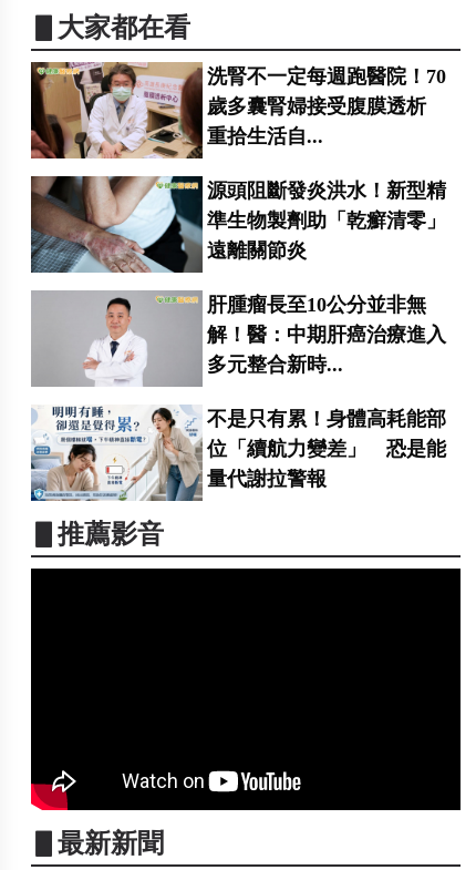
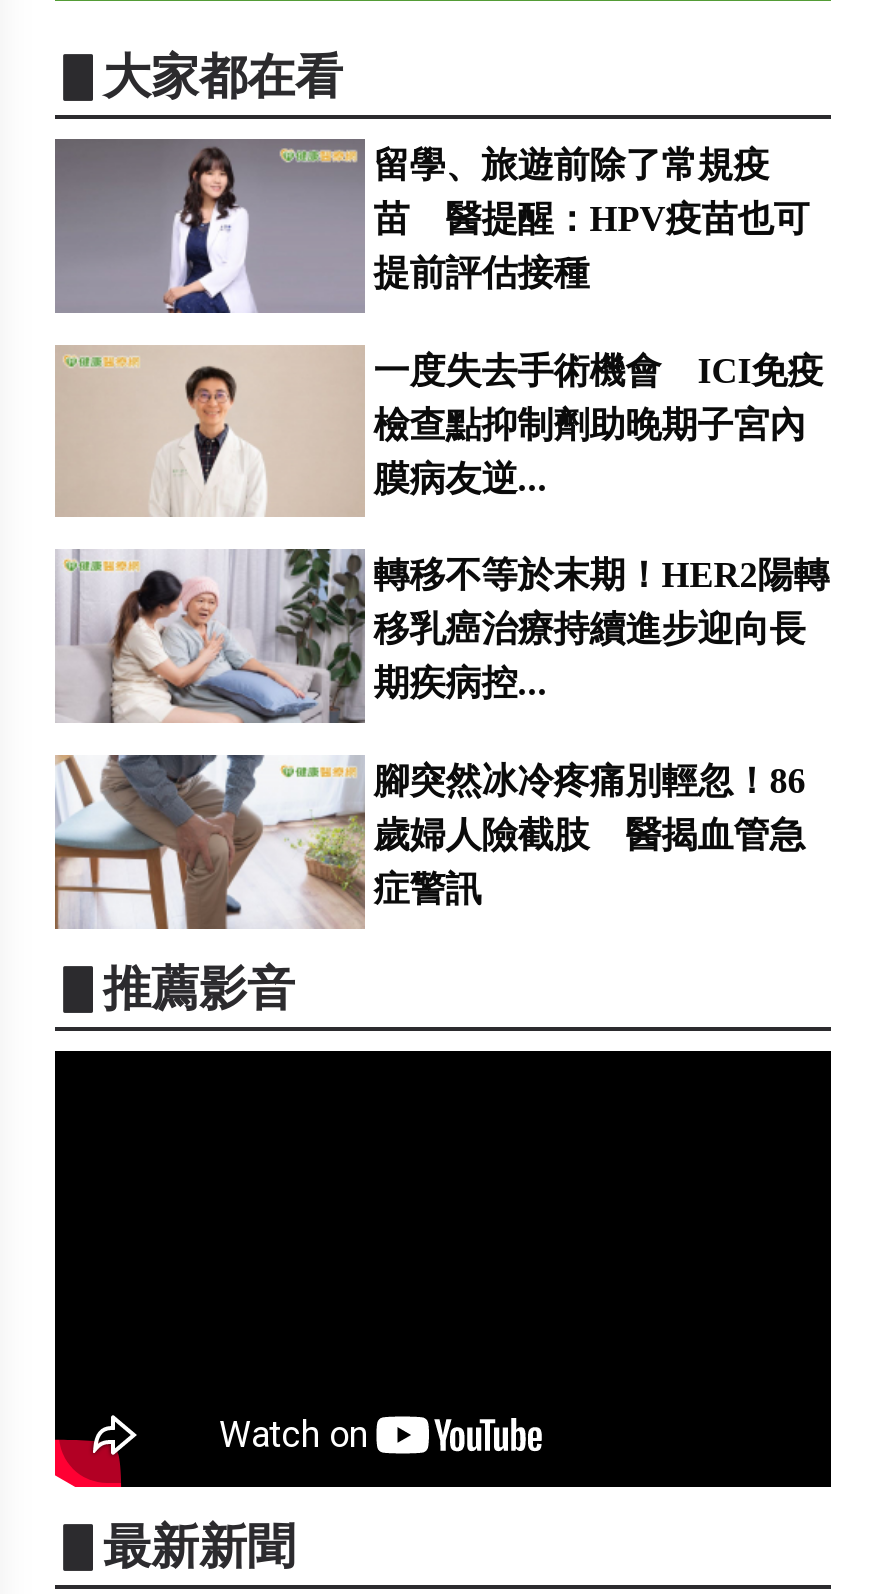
- [image]
- 洗腎不一定每週跑醫院！70
- 歲多囊腎婦接受腹膜透析
- 重拾生活自...
+ [image]
+ 留學、旅遊前除了常規疫
+ 苗 醫提醒：HPV疫苗也可
+ 提前評估接種

- [image]
- 源頭阻斷發炎洪水！新型精
- 準生物製劑助「乾癬清零」
- 遠離關節炎
+ [image]
+ 一度失去手術機會 ICI免疫
+ 檢查點抑制劑助晚期子宮內
+ 膜病友逆...

- [image]
- 肝腫瘤長至10公分並非無
- 解！醫：中期肝癌治療進入
- 多元整合新時...
+ [image]
+ 轉移不等於末期！HER2陽轉
+ 移乳癌治療持續進步迎向長
+ 期疾病控...

- [image]
- 不是只有累！身體高耗能部
- 位「續航力變差」 恐是能
- 量代謝拉警報
+ [image]
+ 腳突然冰冷疼痛別輕忽！86
+ 歲婦人險截肢 醫揭血管急
+ 症警訊
